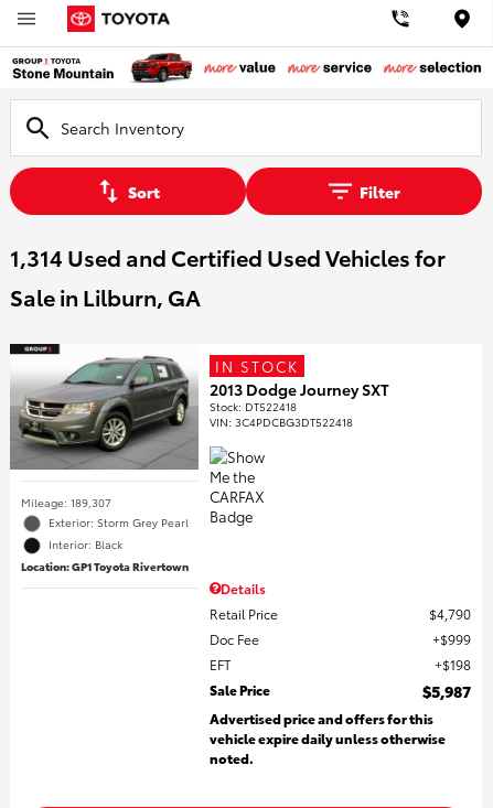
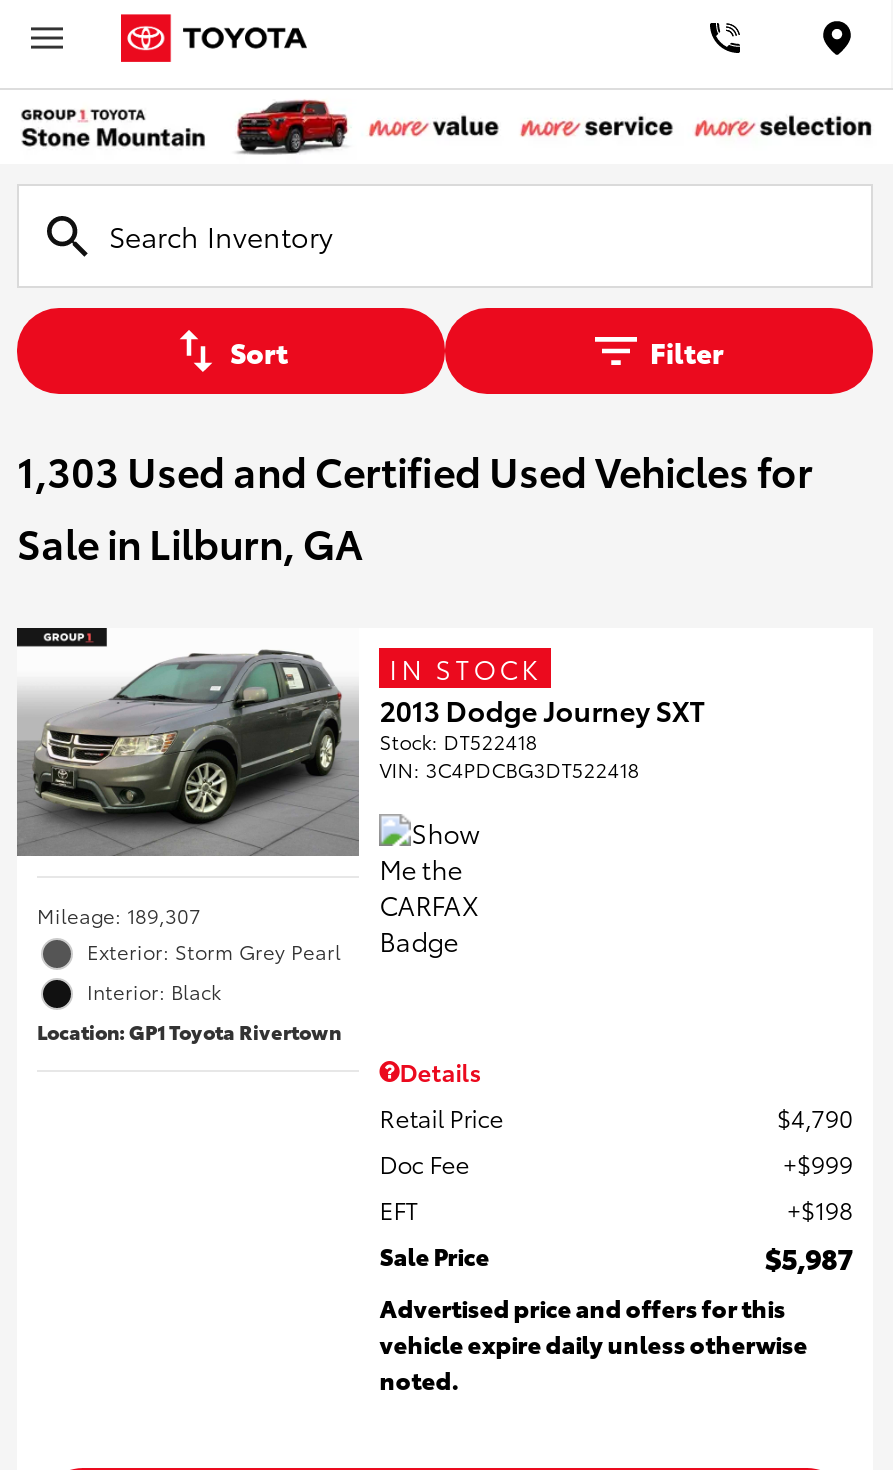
- 1,314 Used and Certified Used Vehicles for
+ 1,303 Used and Certified Used Vehicles for
